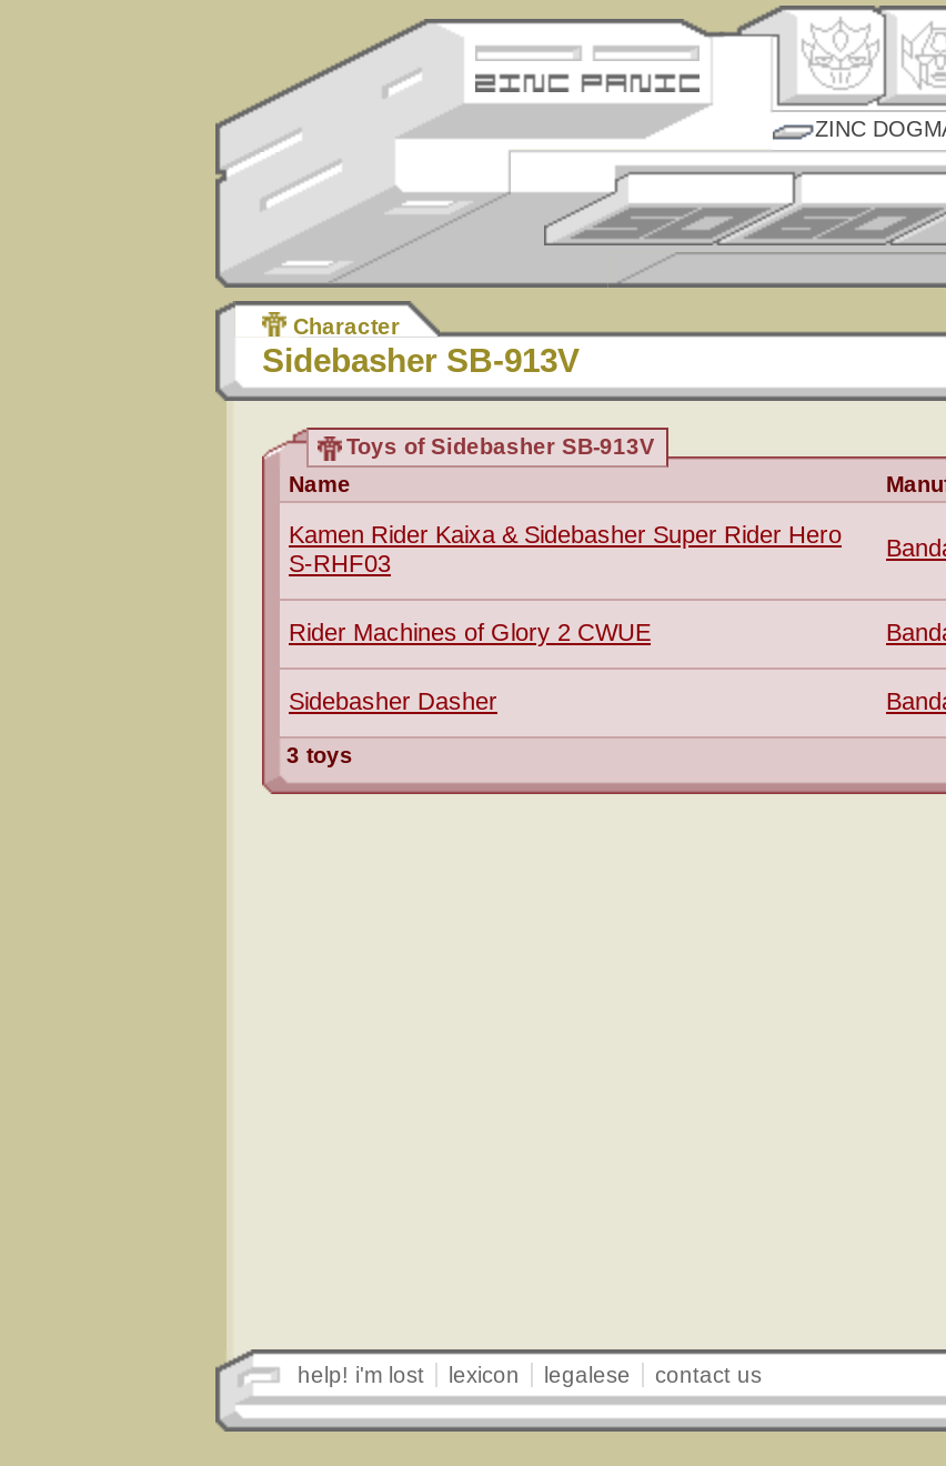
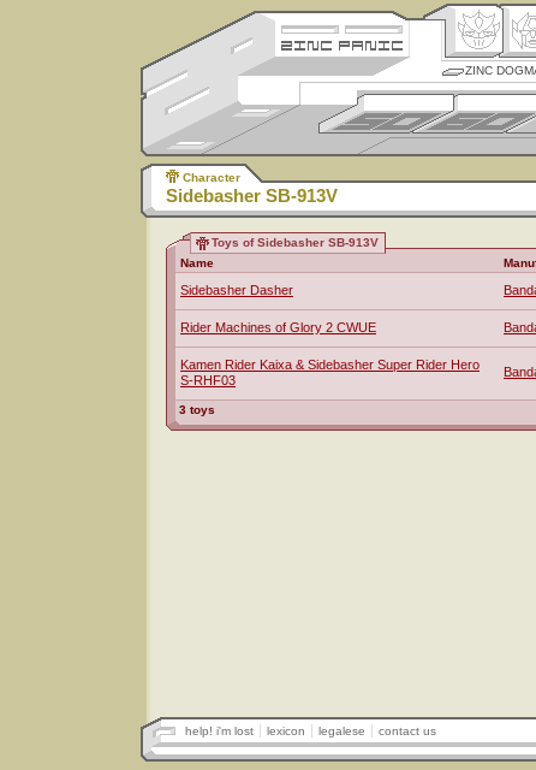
moved down: Kamen Rider Kaixa & Sidebasher Super Rider Hero | S-RHF03

moved up: Sidebasher Dasher
